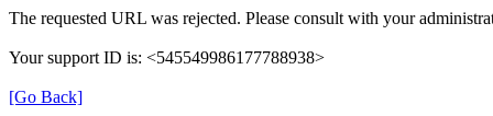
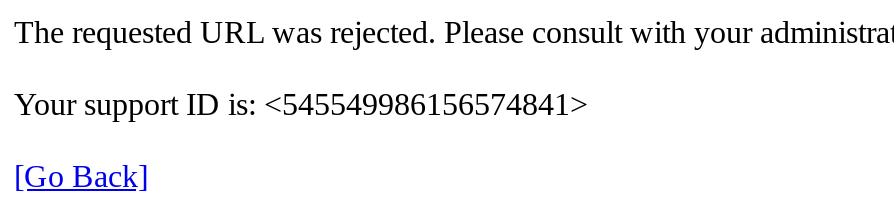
- Your support ID is: <545549986177788938>
+ Your support ID is: <545549986156574841>
